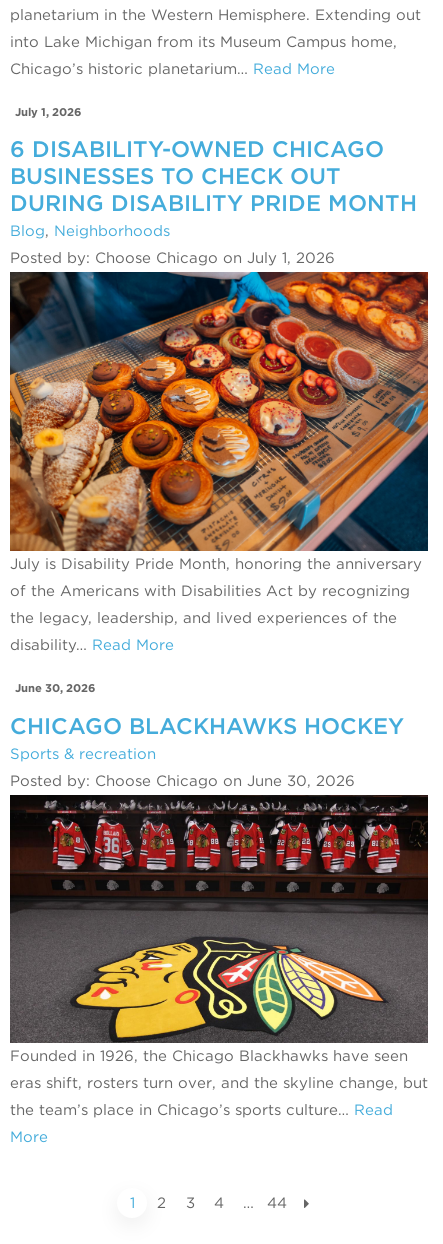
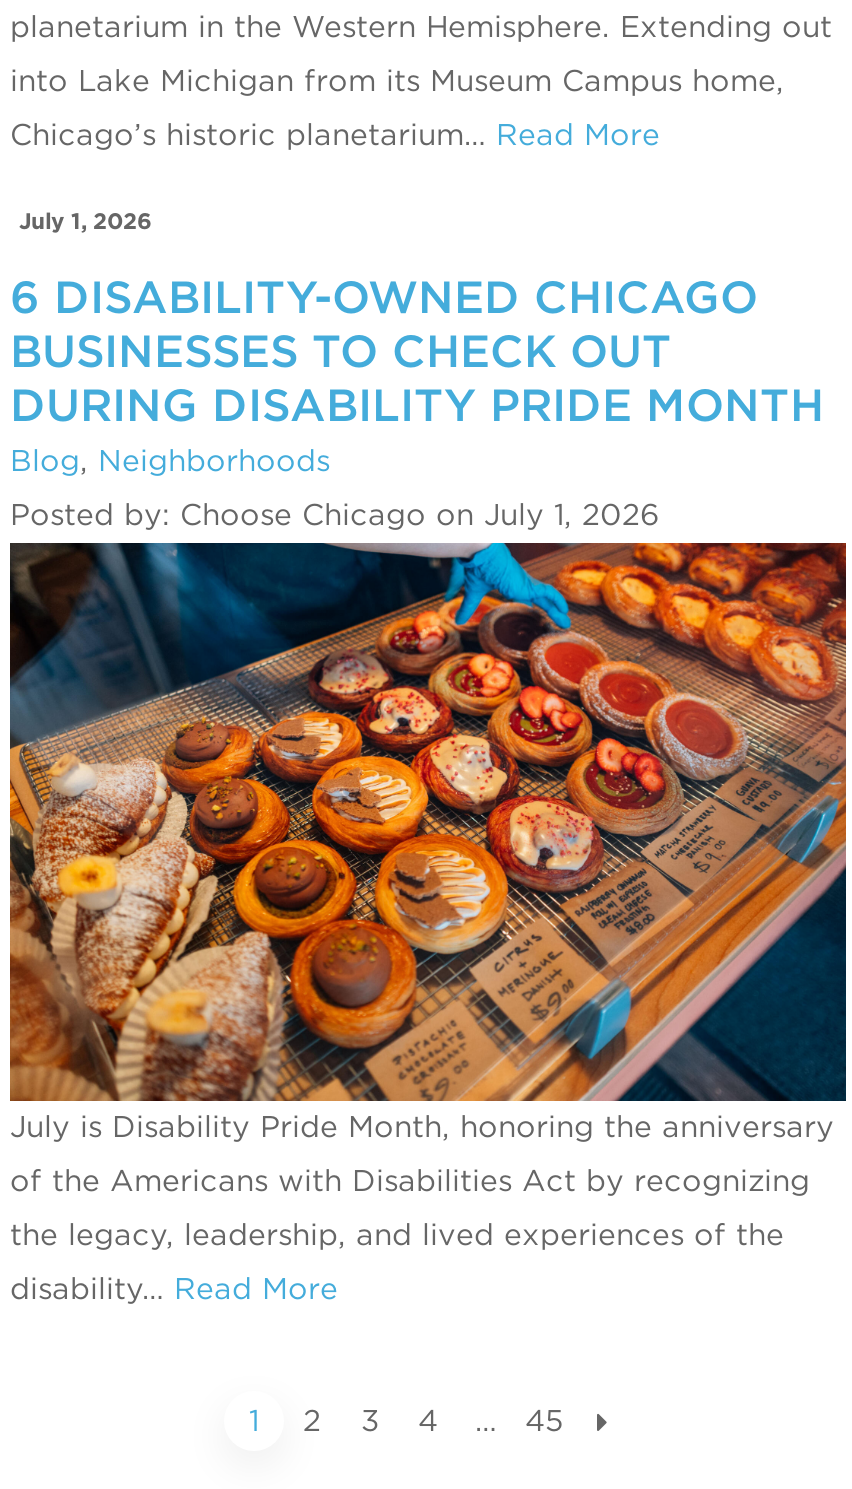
- June 30, 2026
- CHICAGO BLACKHAWKS HOCKEY
- Sports & recreation
- Posted by: Choose Chicago on June 30, 2026

- [image]
- Founded in 1926, the Chicago Blackhawks have seen
- eras shift, rosters turn over, and the skyline change, but
- the team’s place in Chicago’s sports culture… Read
- More

- 44
+ 45
